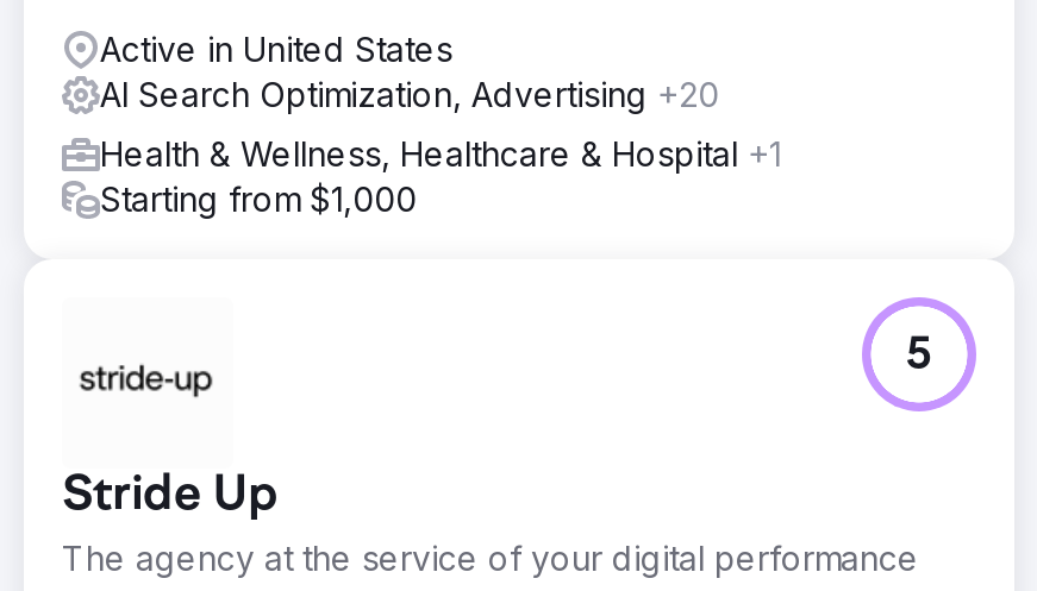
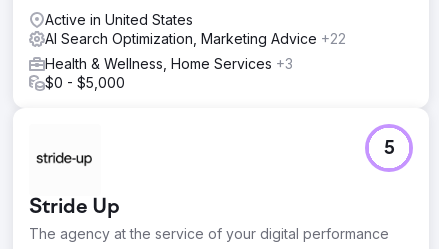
- AI Search Optimization, Advertising +20
+ AI Search Optimization, Marketing Advice +22

- Health & Wellness, Healthcare & Hospital +1
- Starting from $1,000
+ Health & Wellness, Home Services +3
+ $0 - $5,000
